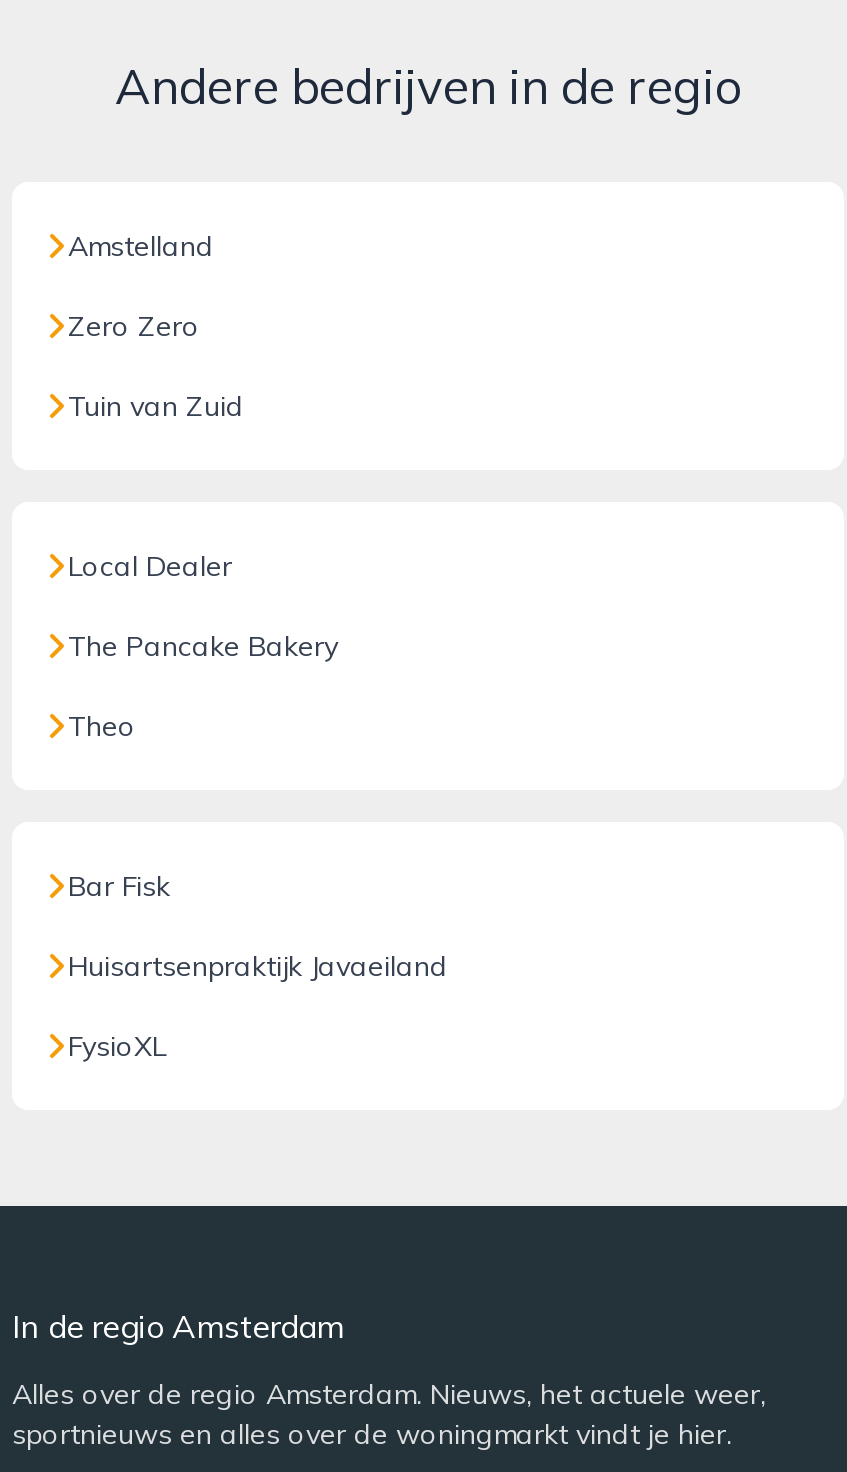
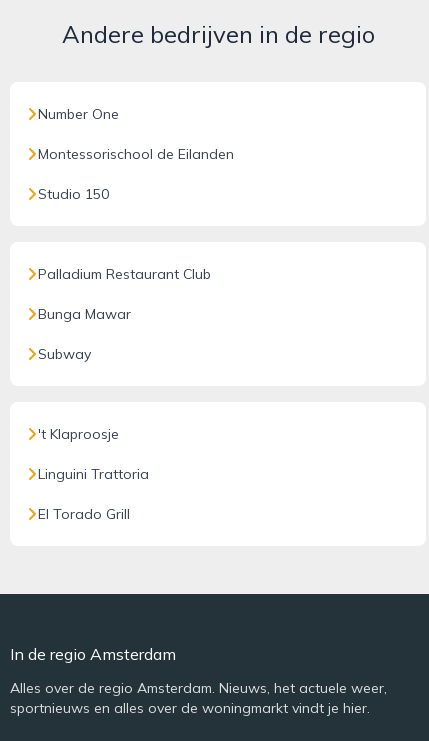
- Amstelland
+ Number One

- Zero Zero
+ Montessorischool de Eilanden

- Tuin van Zuid
+ Studio 150

- Local Dealer
+ Palladium Restaurant Club

- The Pancake Bakery
+ Bunga Mawar

- Theo
+ Subway

- Bar Fisk
+ 't Klaproosje

- Huisartsenpraktijk Javaeiland
+ Linguini Trattoria

- FysioXL
+ El Torado Grill
